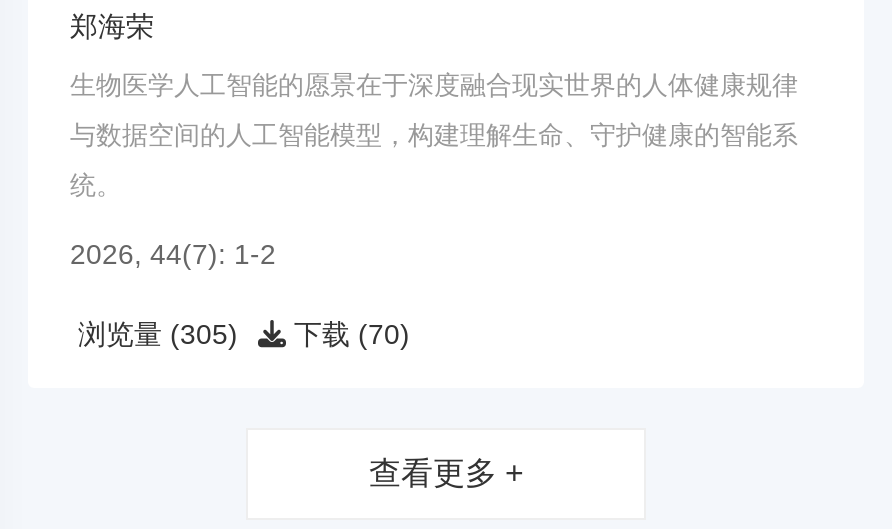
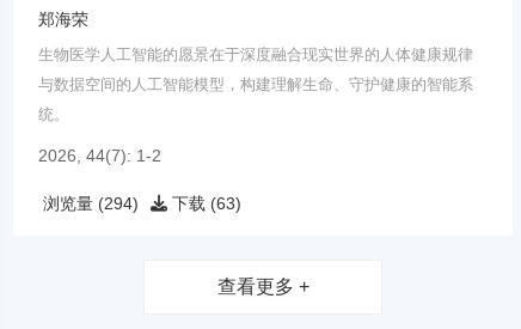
- 浏览量 (305)
+ 浏览量 (294)

- 下载 (70)
+ 下载 (63)
